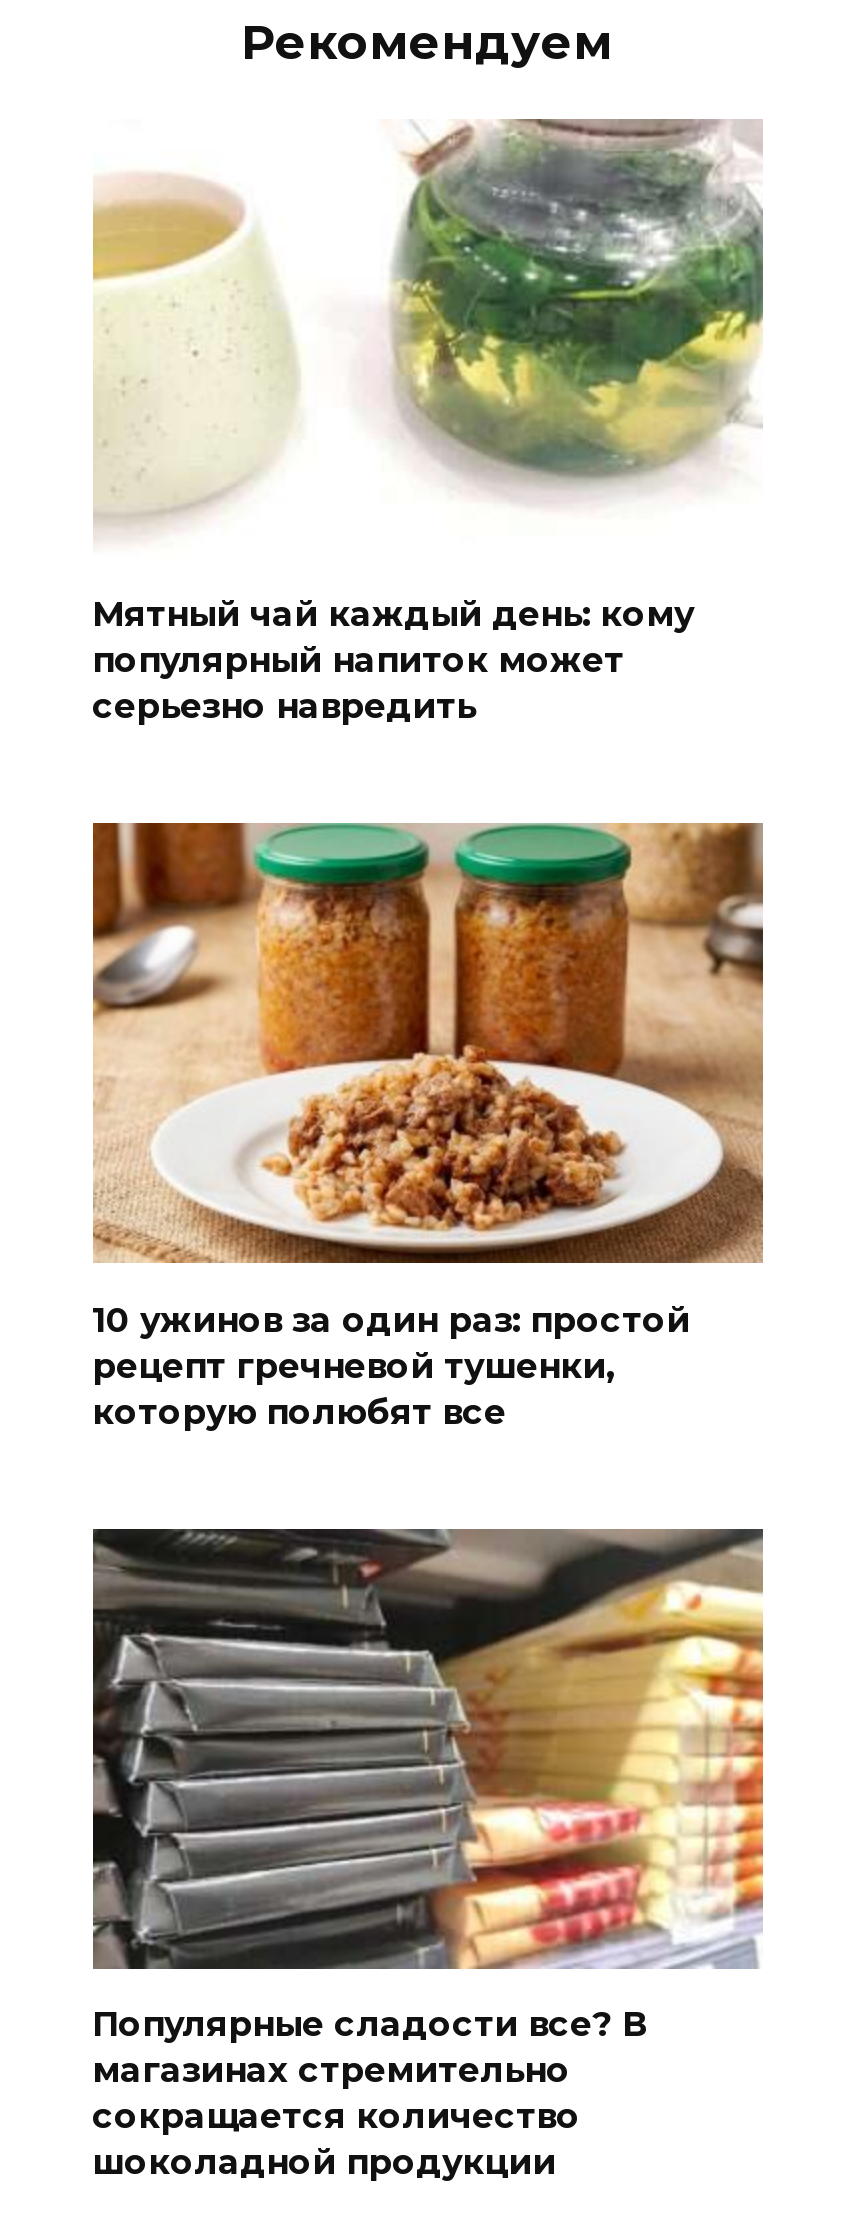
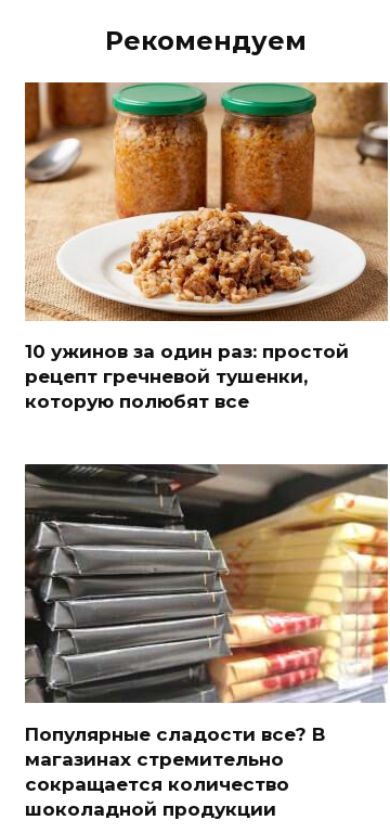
- [image]

- [image]
- Мятный чай каждый день: кому
- популярный напиток может
- серьезно навредить
